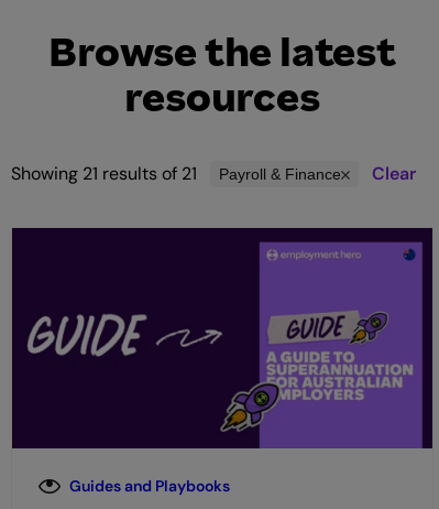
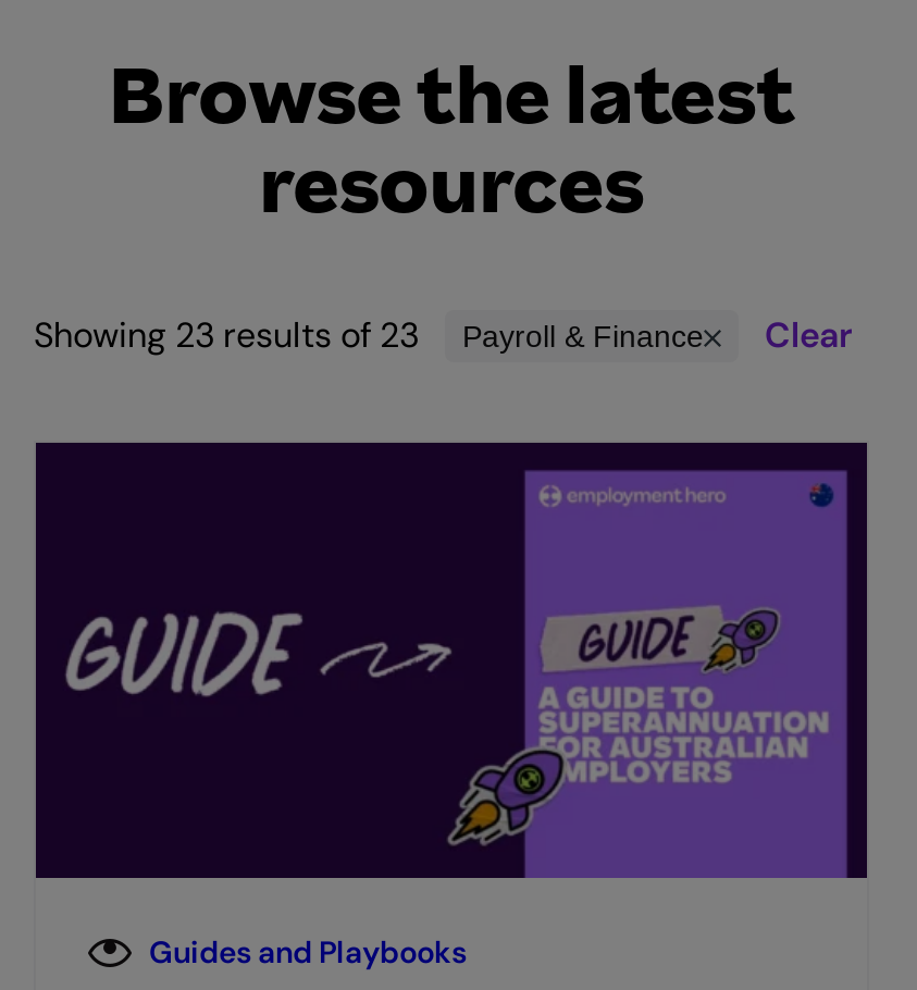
- Showing 21 results of 21
+ Showing 23 results of 23
